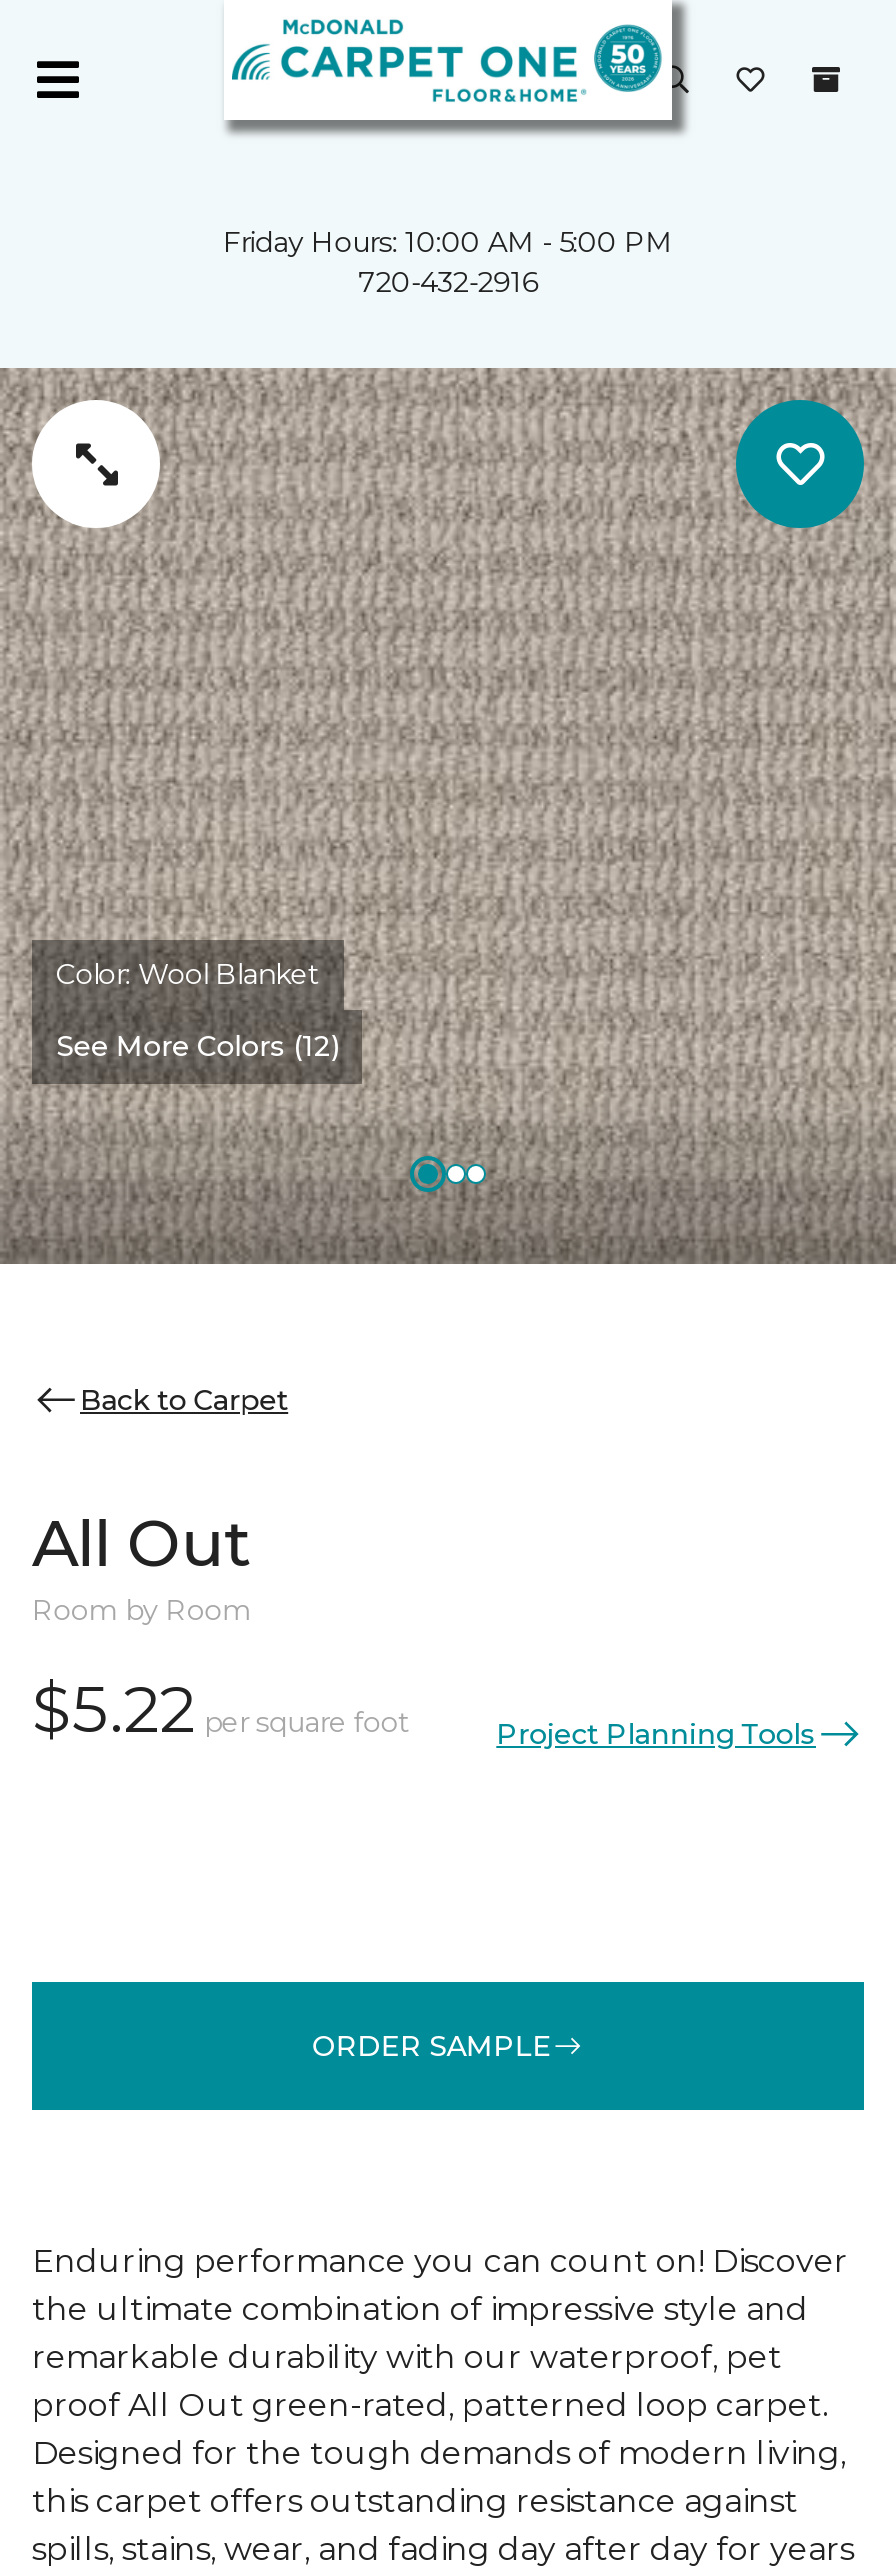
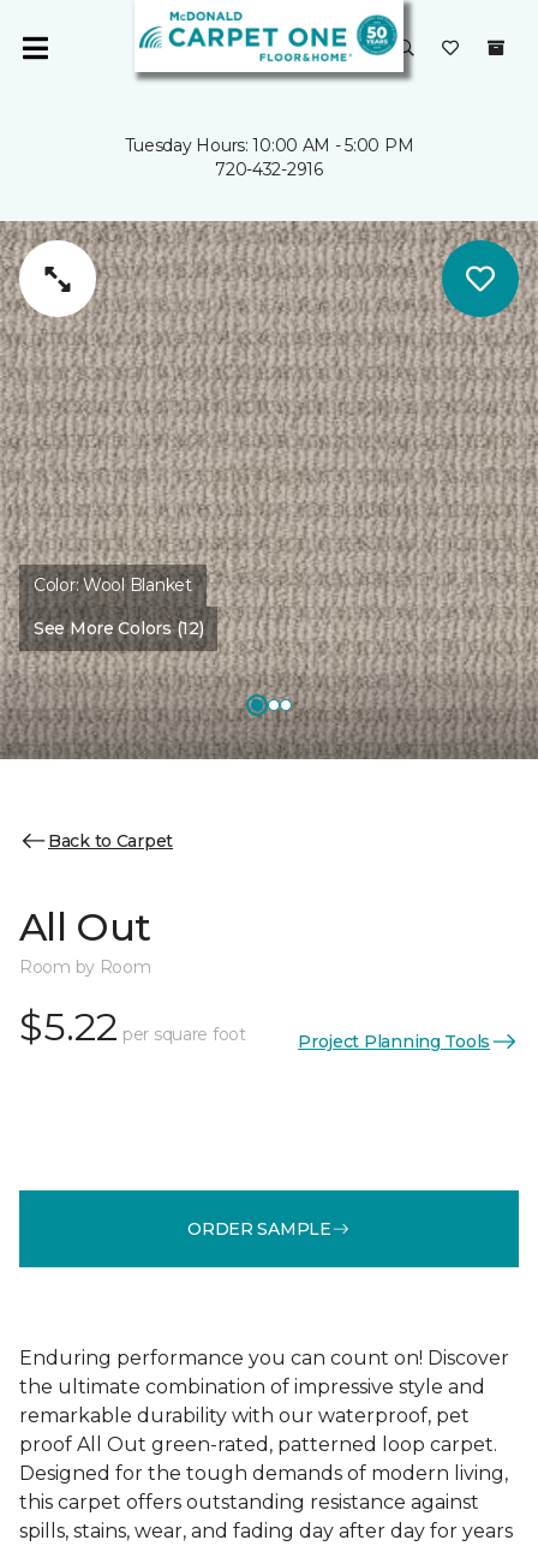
- Friday Hours: 10:00 AM - 5:00 PM
+ Tuesday Hours: 10:00 AM - 5:00 PM
